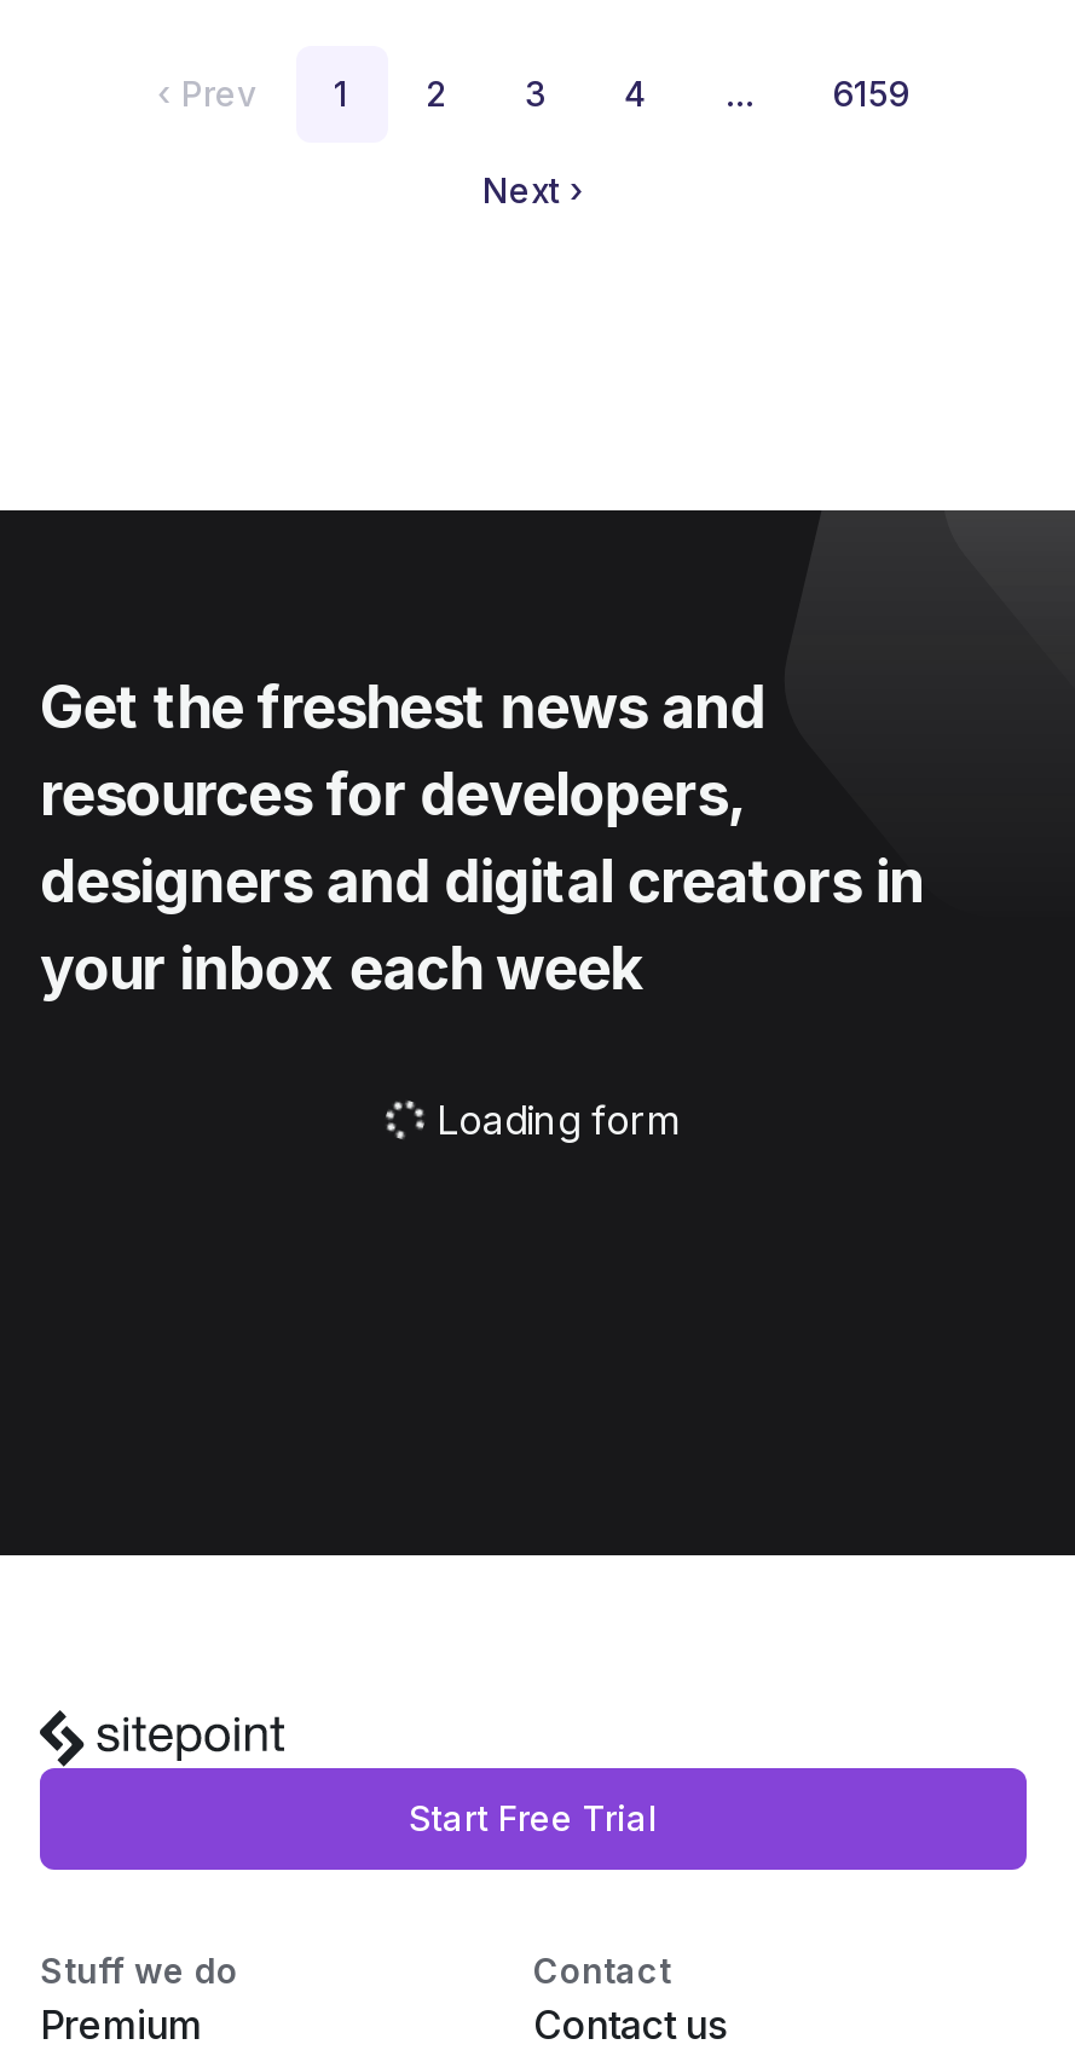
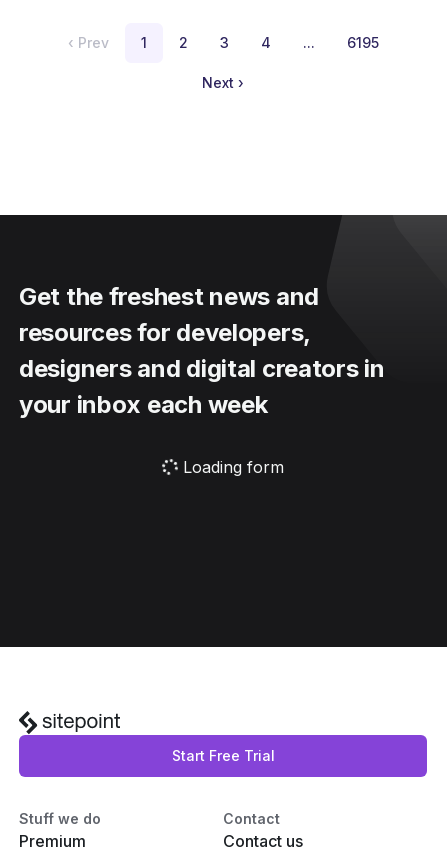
- 6159
+ 6195
